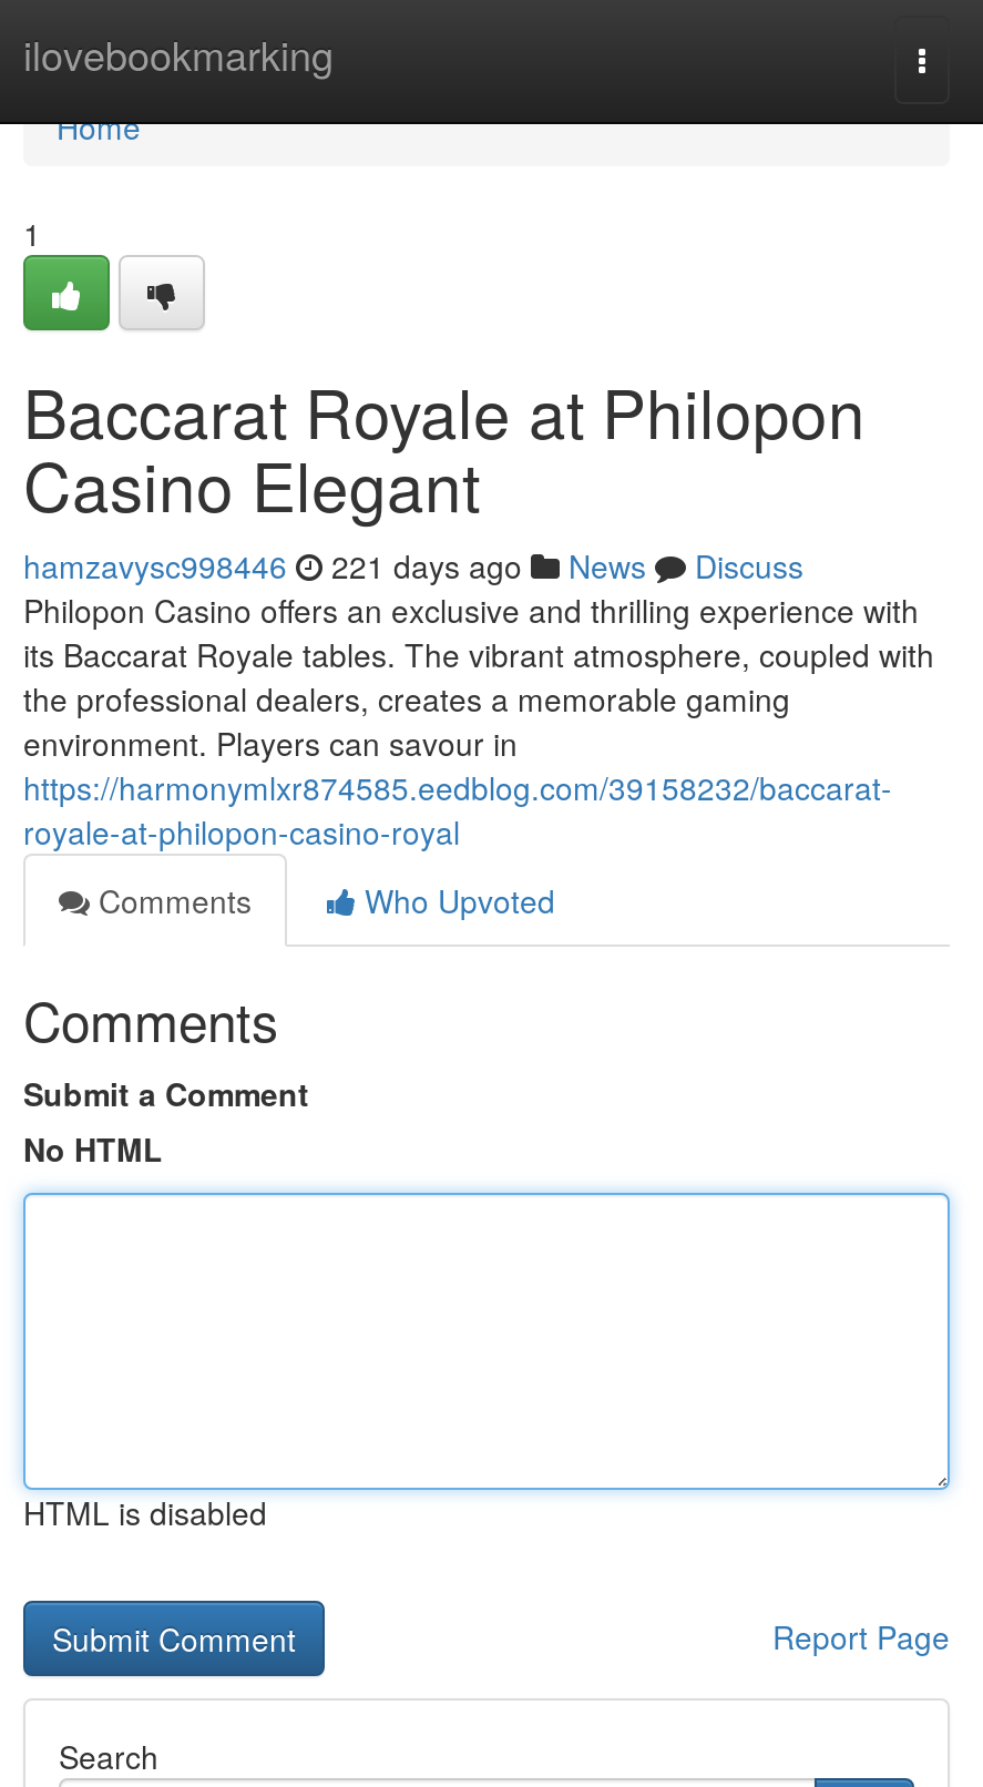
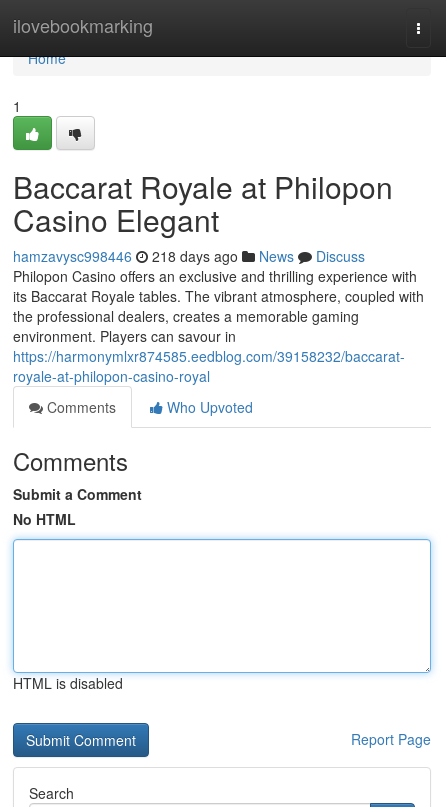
- hamzavysc998446 221 days ago News Discuss
+ hamzavysc998446 218 days ago News Discuss
